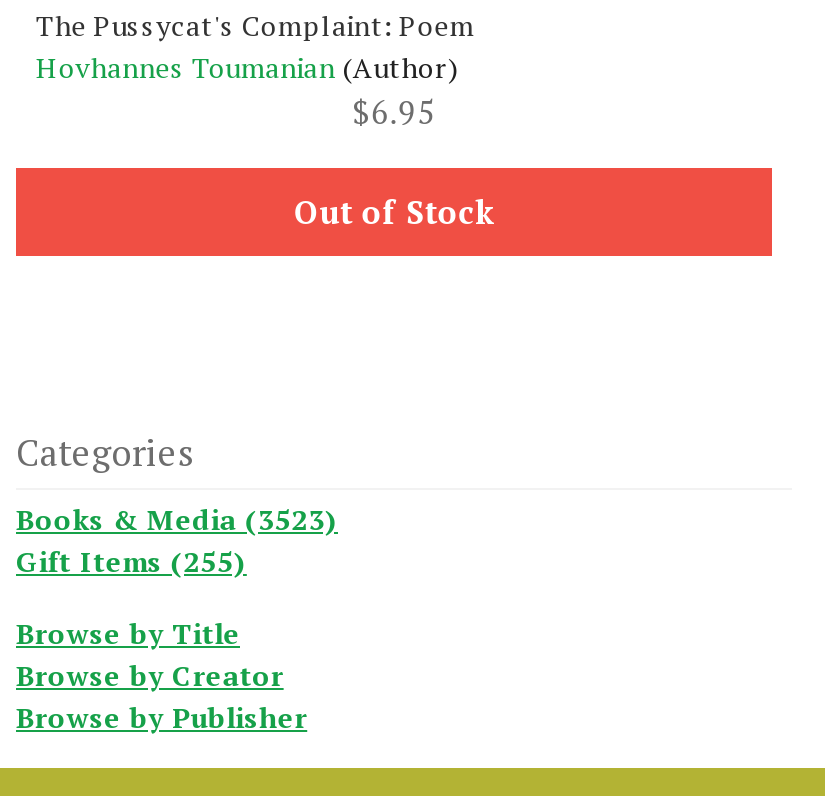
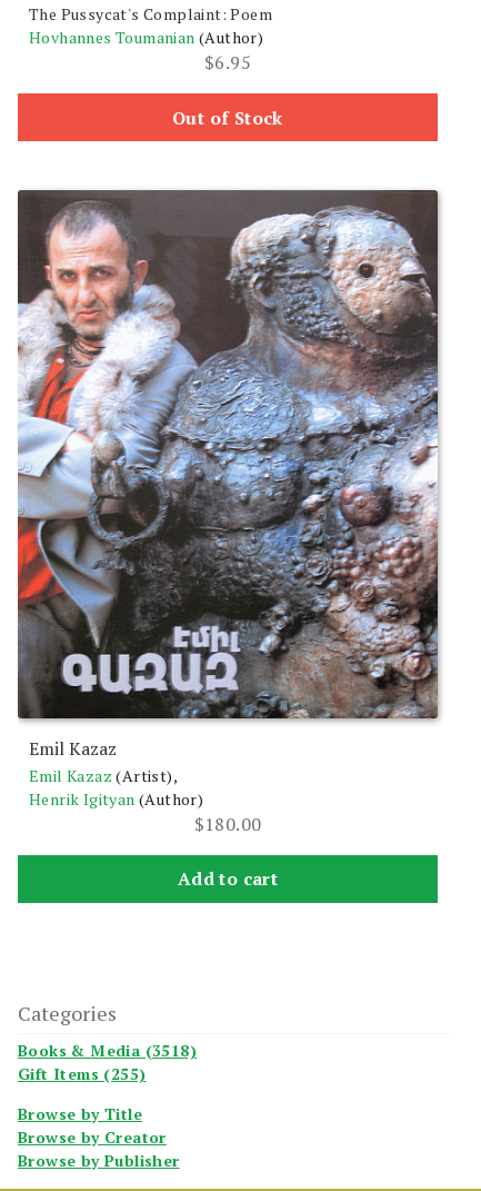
+ [image]
+ Emil Kazaz
+ Emil Kazaz (Artist),
+ Henrik Igityan (Author)
+ $180.00
+ Add to cart

- Books & Media (3523)
+ Books & Media (3518)
